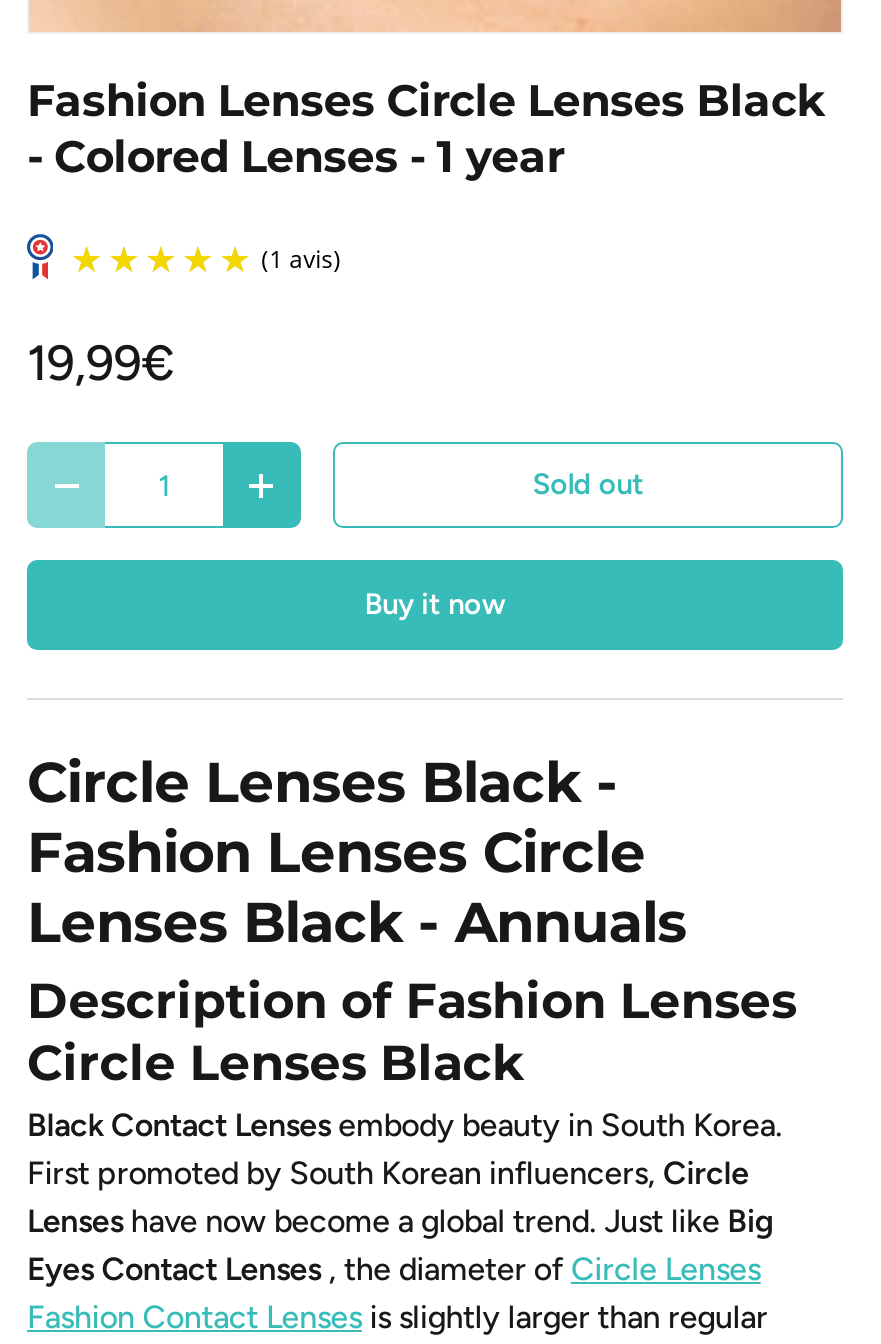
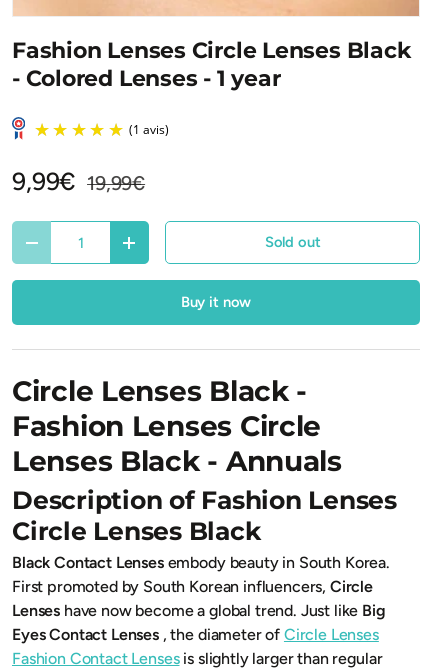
- 19,99€
+ 9,99€ 19,99€
